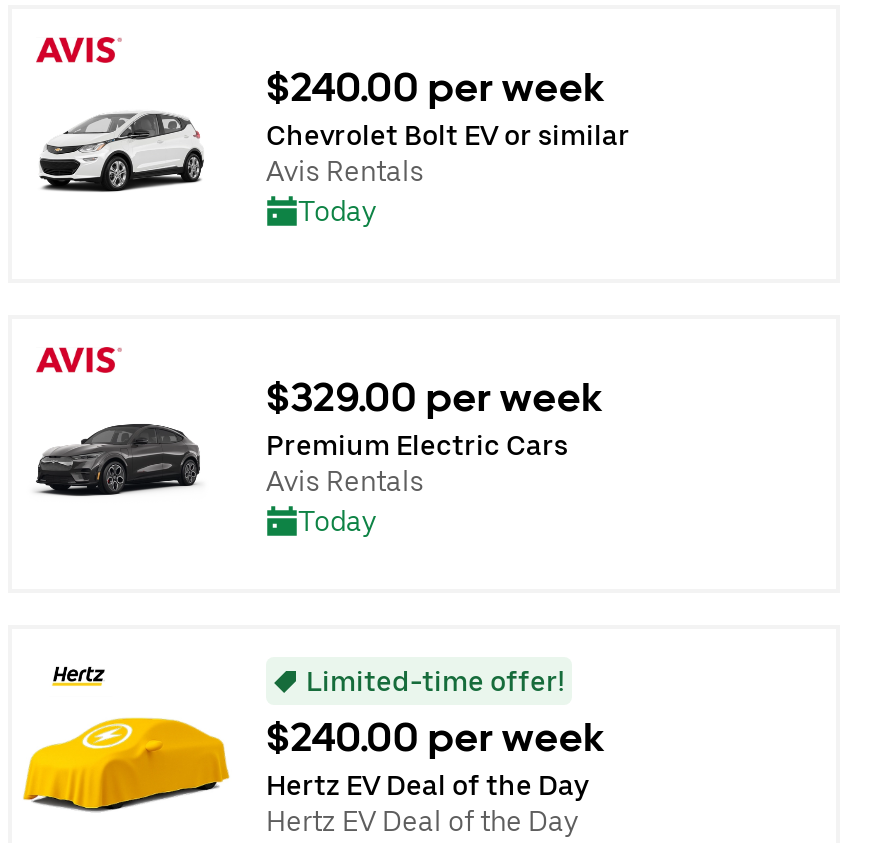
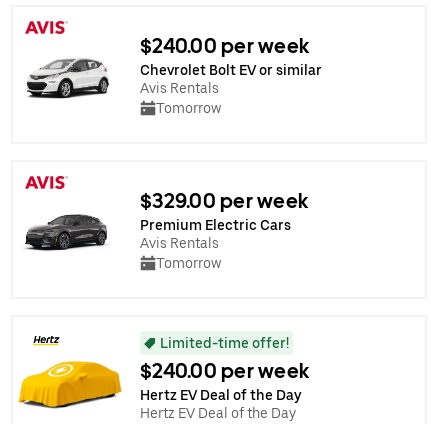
- Today
+ Tomorrow

- Today
+ Tomorrow
